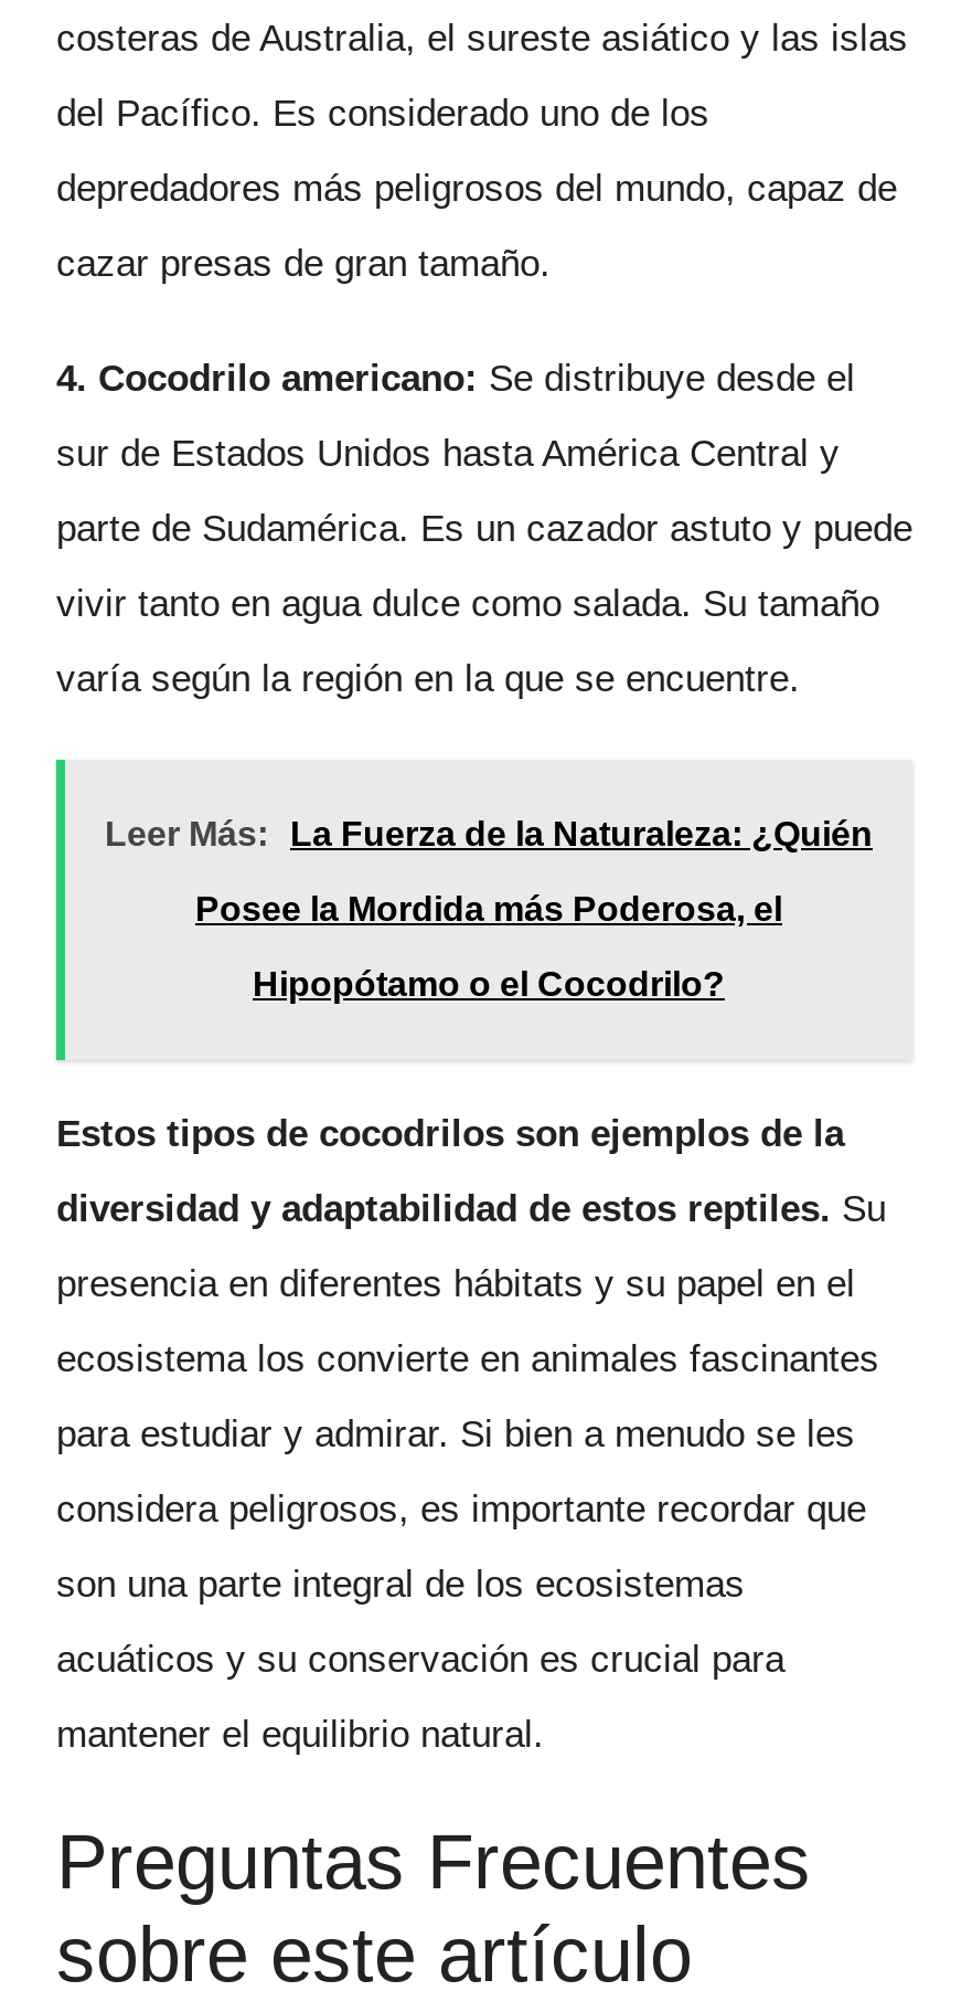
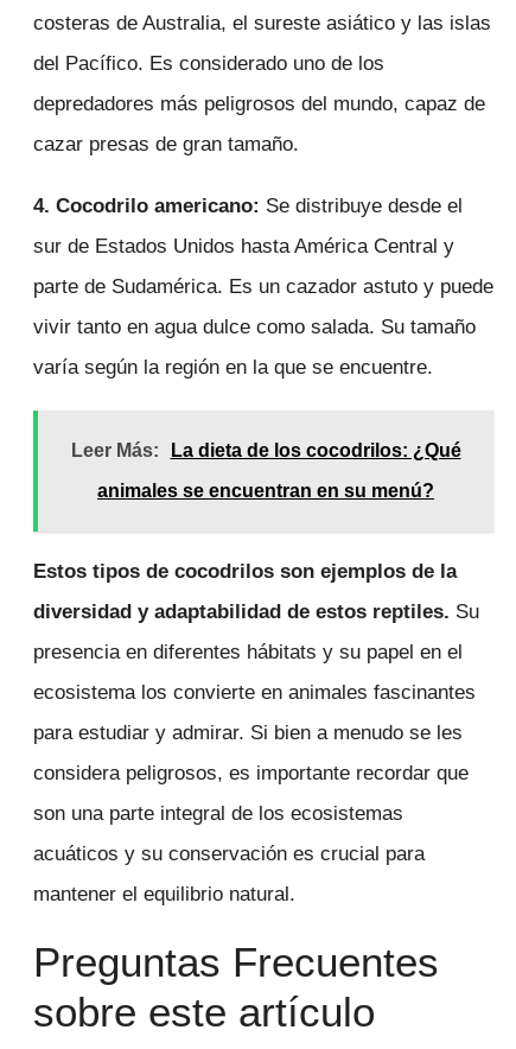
- Leer Más: La Fuerza de la Naturaleza: ¿Quién
- Posee la Mordida más Poderosa, el
- Hipopótamo o el Cocodrilo?
+ Leer Más: La dieta de los cocodrilos: ¿Qué
+ animales se encuentran en su menú?
